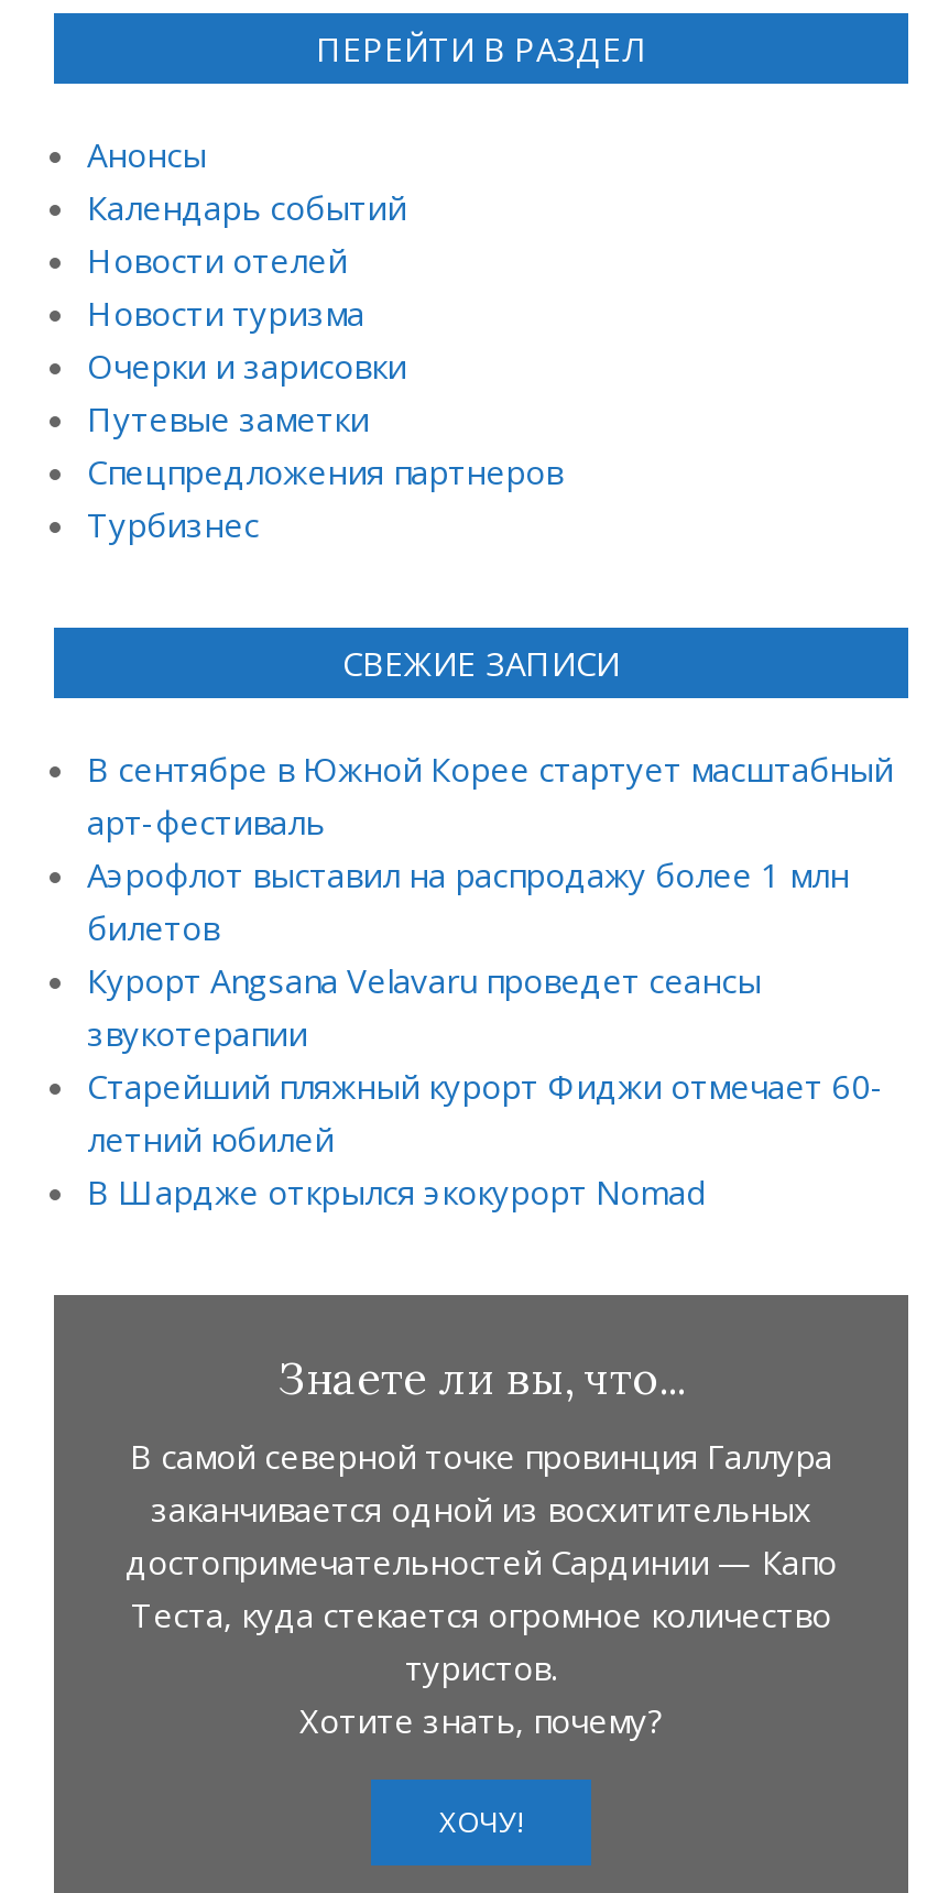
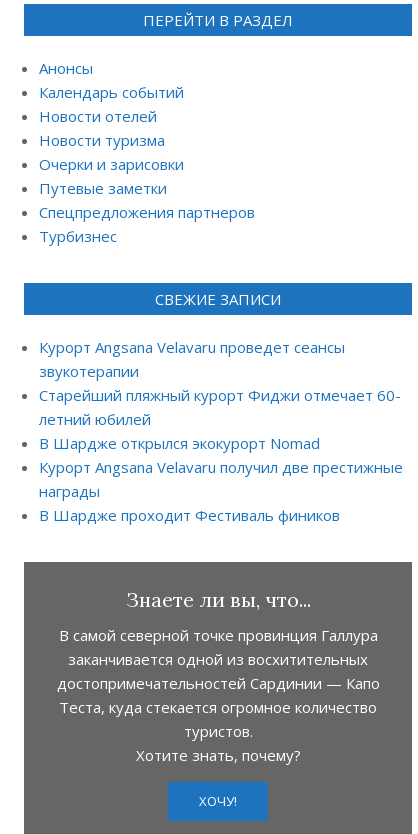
- В сентябре в Южной Корее стартует масштабный
- арт-фестиваль
- Аэрофлот выставил на распродажу более 1 млн
- билетов

moved up: Курорт Angsana Velavaru проведет сеансы | звукотерапии | Старейший пляжный курорт Фиджи отмечает 60- | летний юбилей

+ Курорт Angsana Velavaru получил две престижные
+ награды
+ В Шардже проходит Фестиваль фиников
